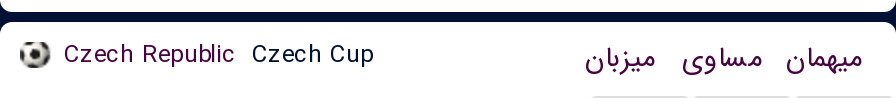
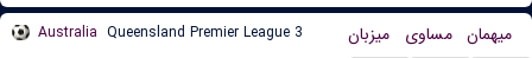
- Czech Republic Czech Cup
+ Australia Queensland Premier League 3
